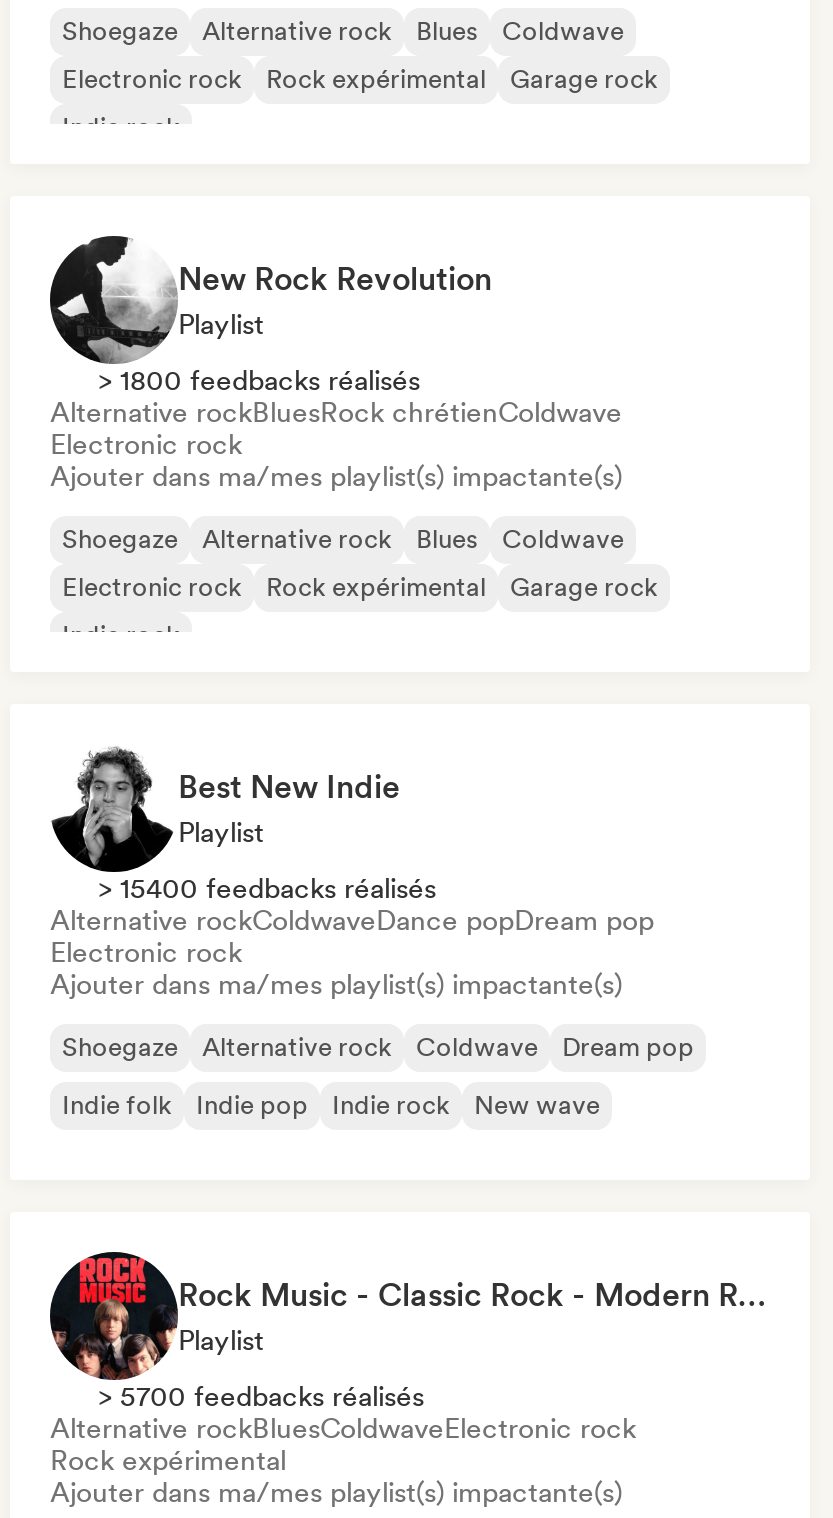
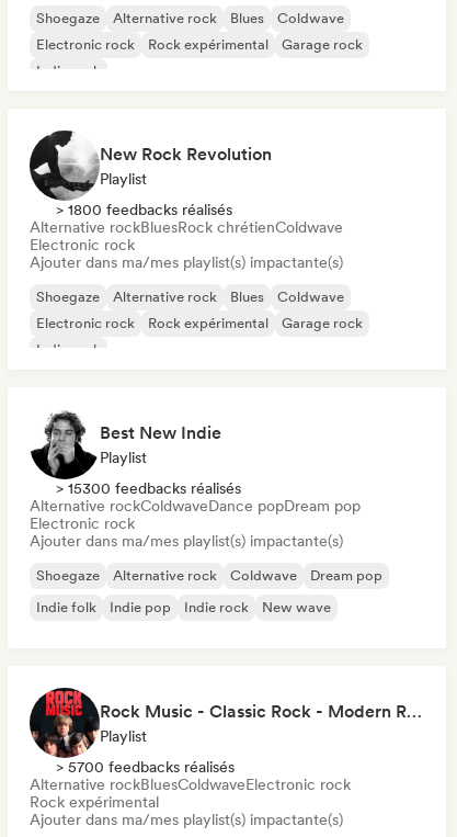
- > 15400 feedbacks réalisés
+ > 15300 feedbacks réalisés
